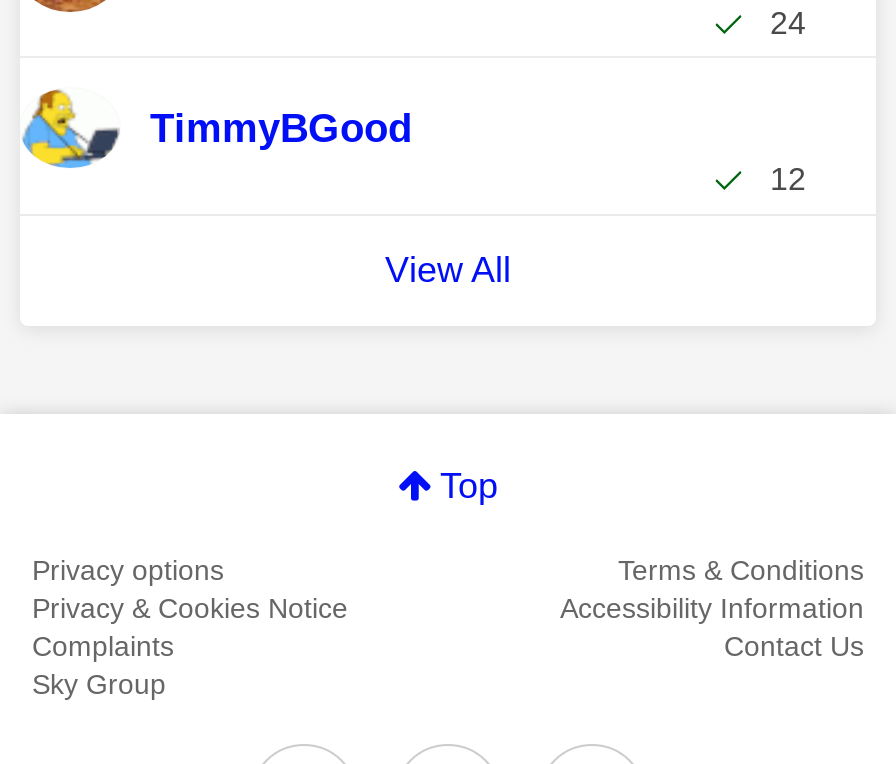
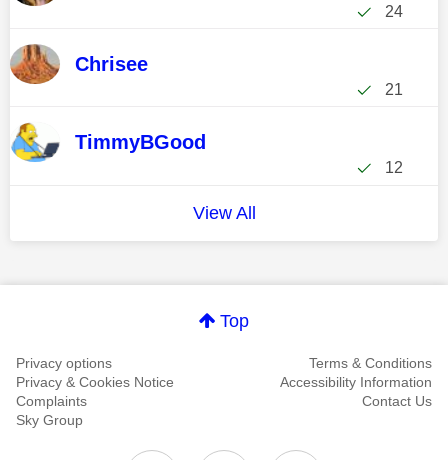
+ [image]
+ Chrisee
+ 21
